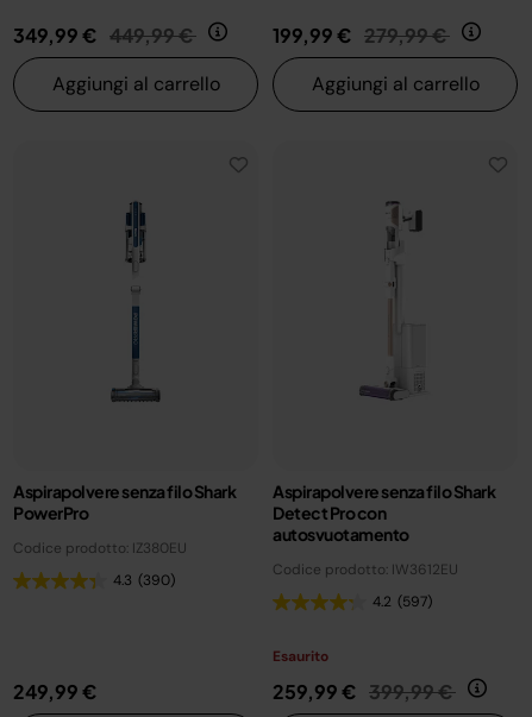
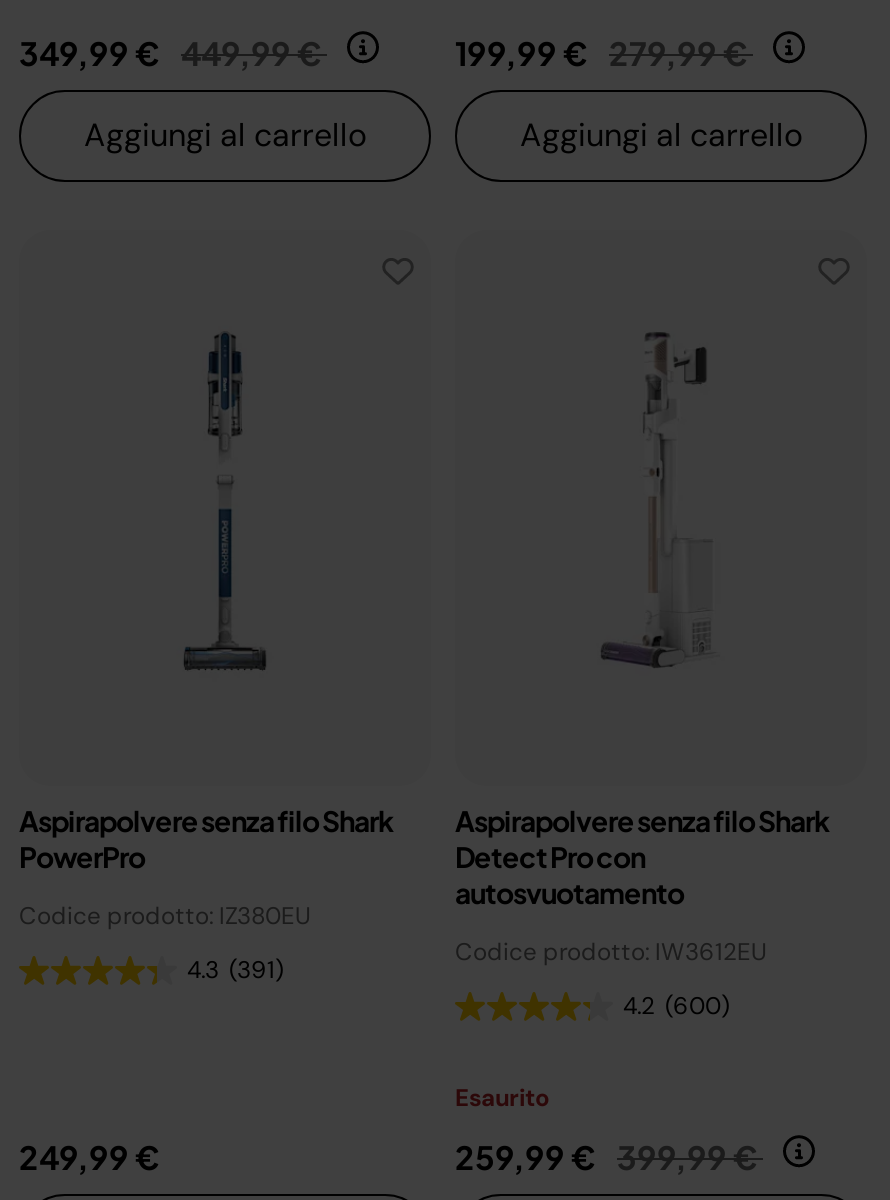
- 4.3 (390)
+ 4.3 (391)

- 4.2 (597)
+ 4.2 (600)
